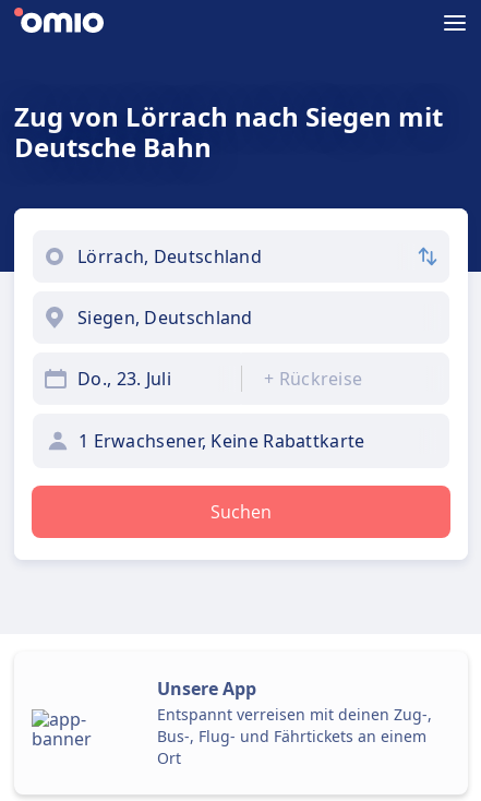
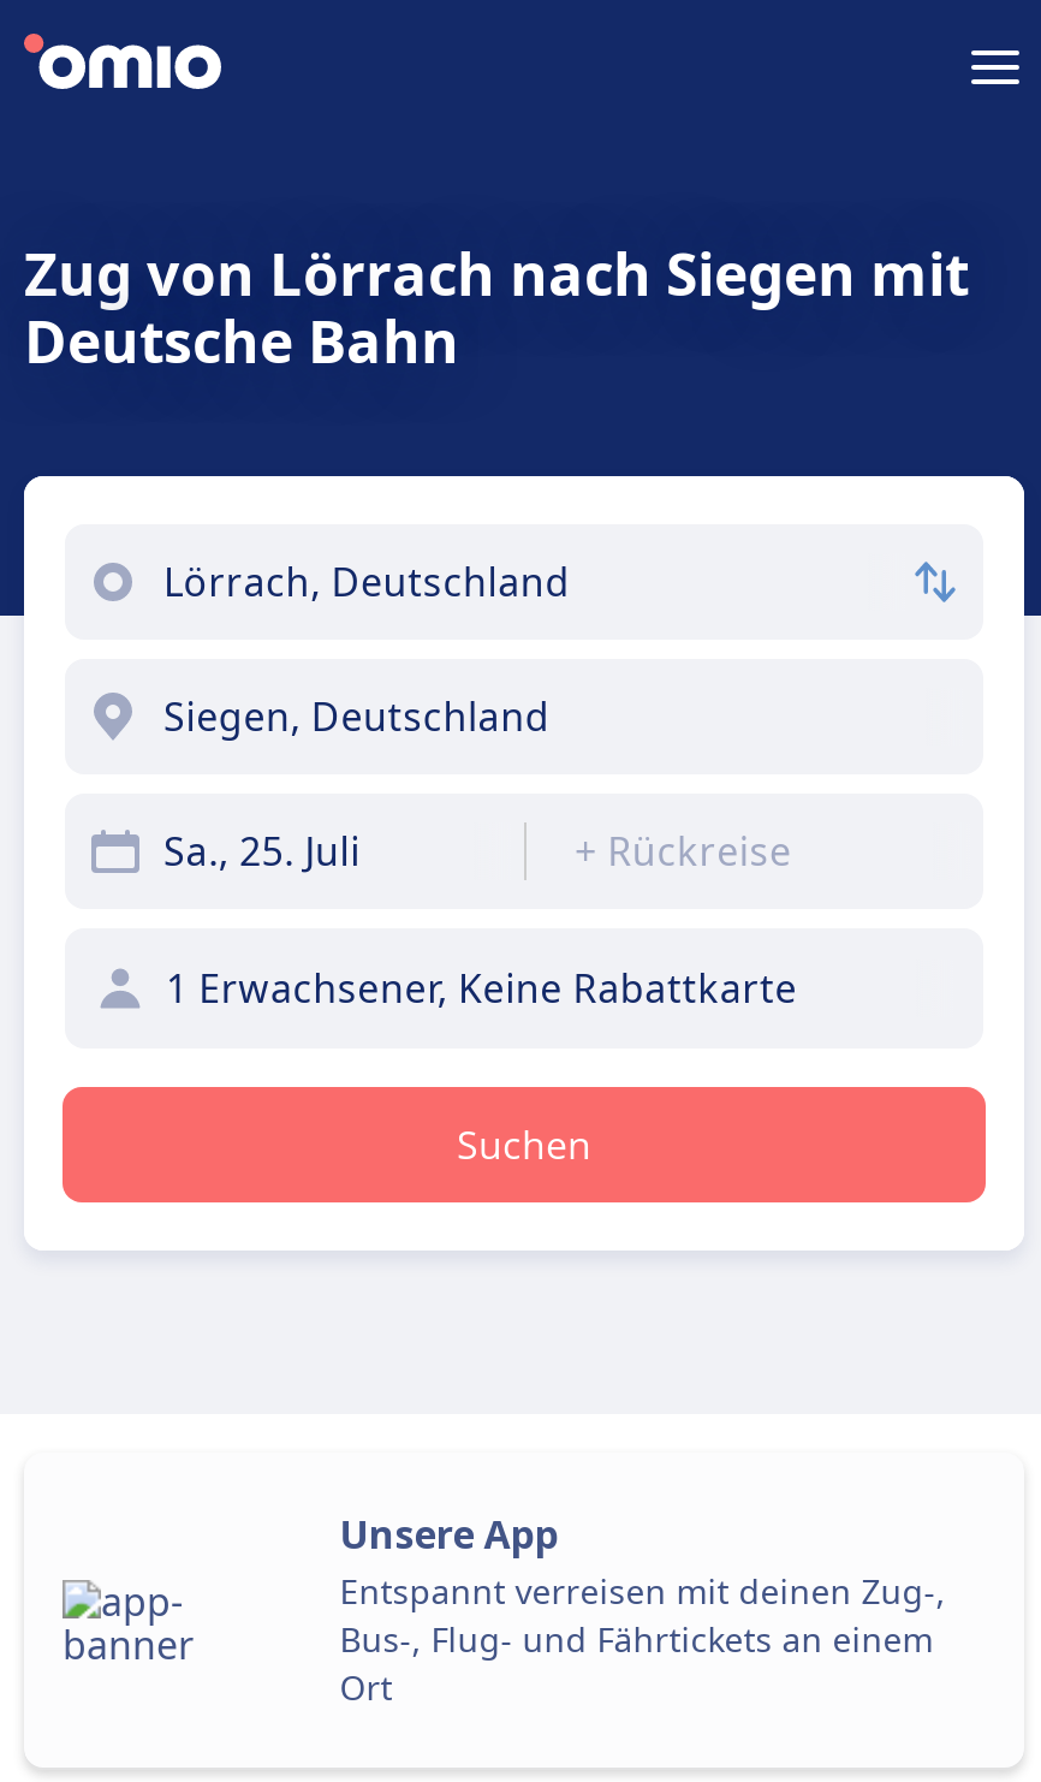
- Do., 23. Juli
+ Sa., 25. Juli
